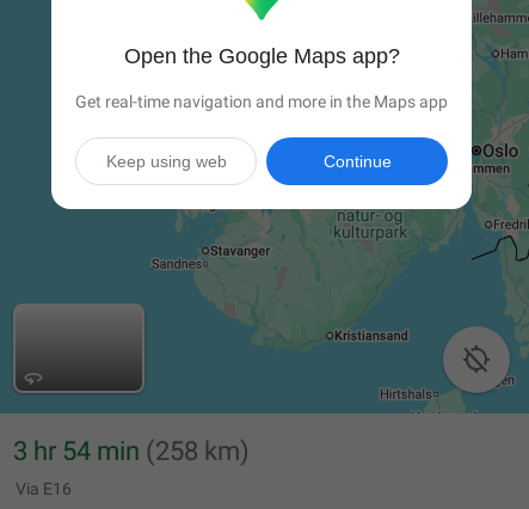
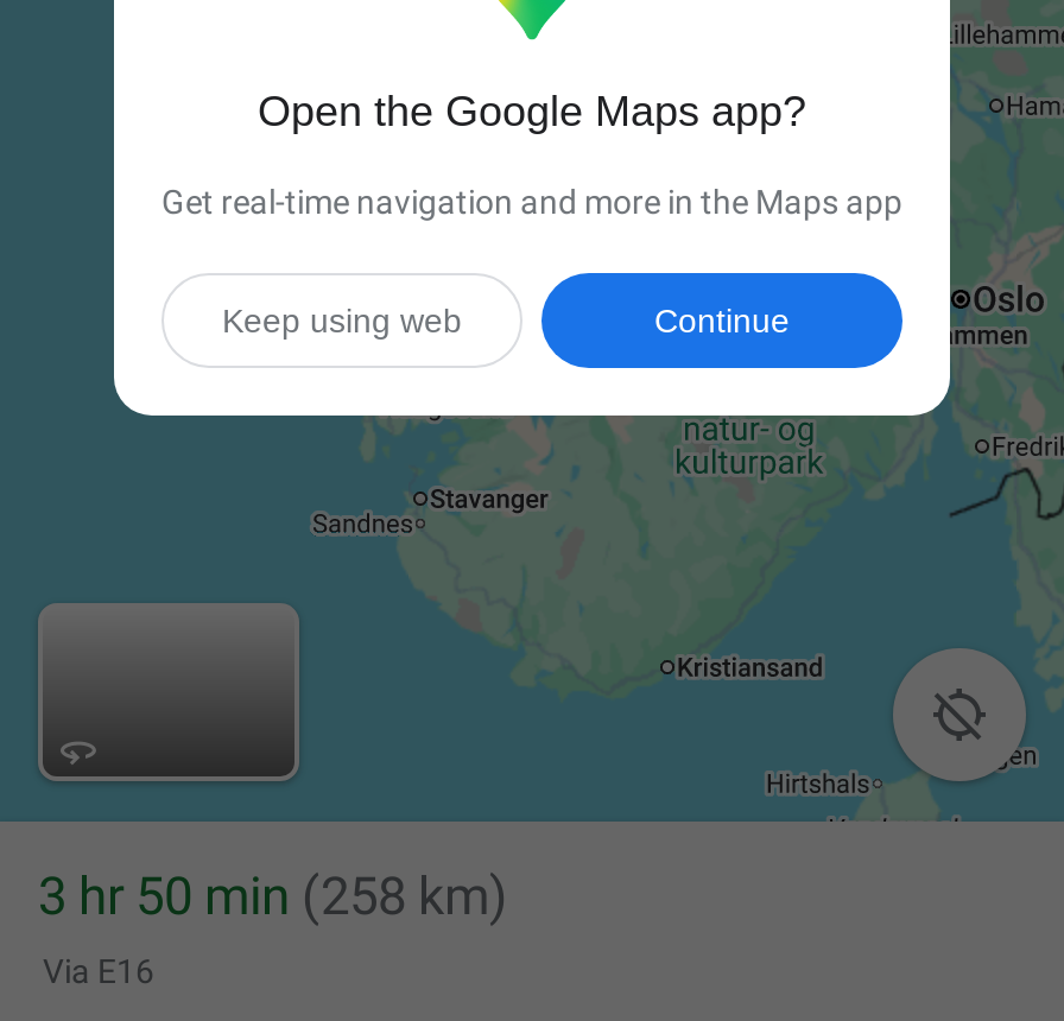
- 3 hr 54 min (258 km)
+ 3 hr 50 min (258 km)
